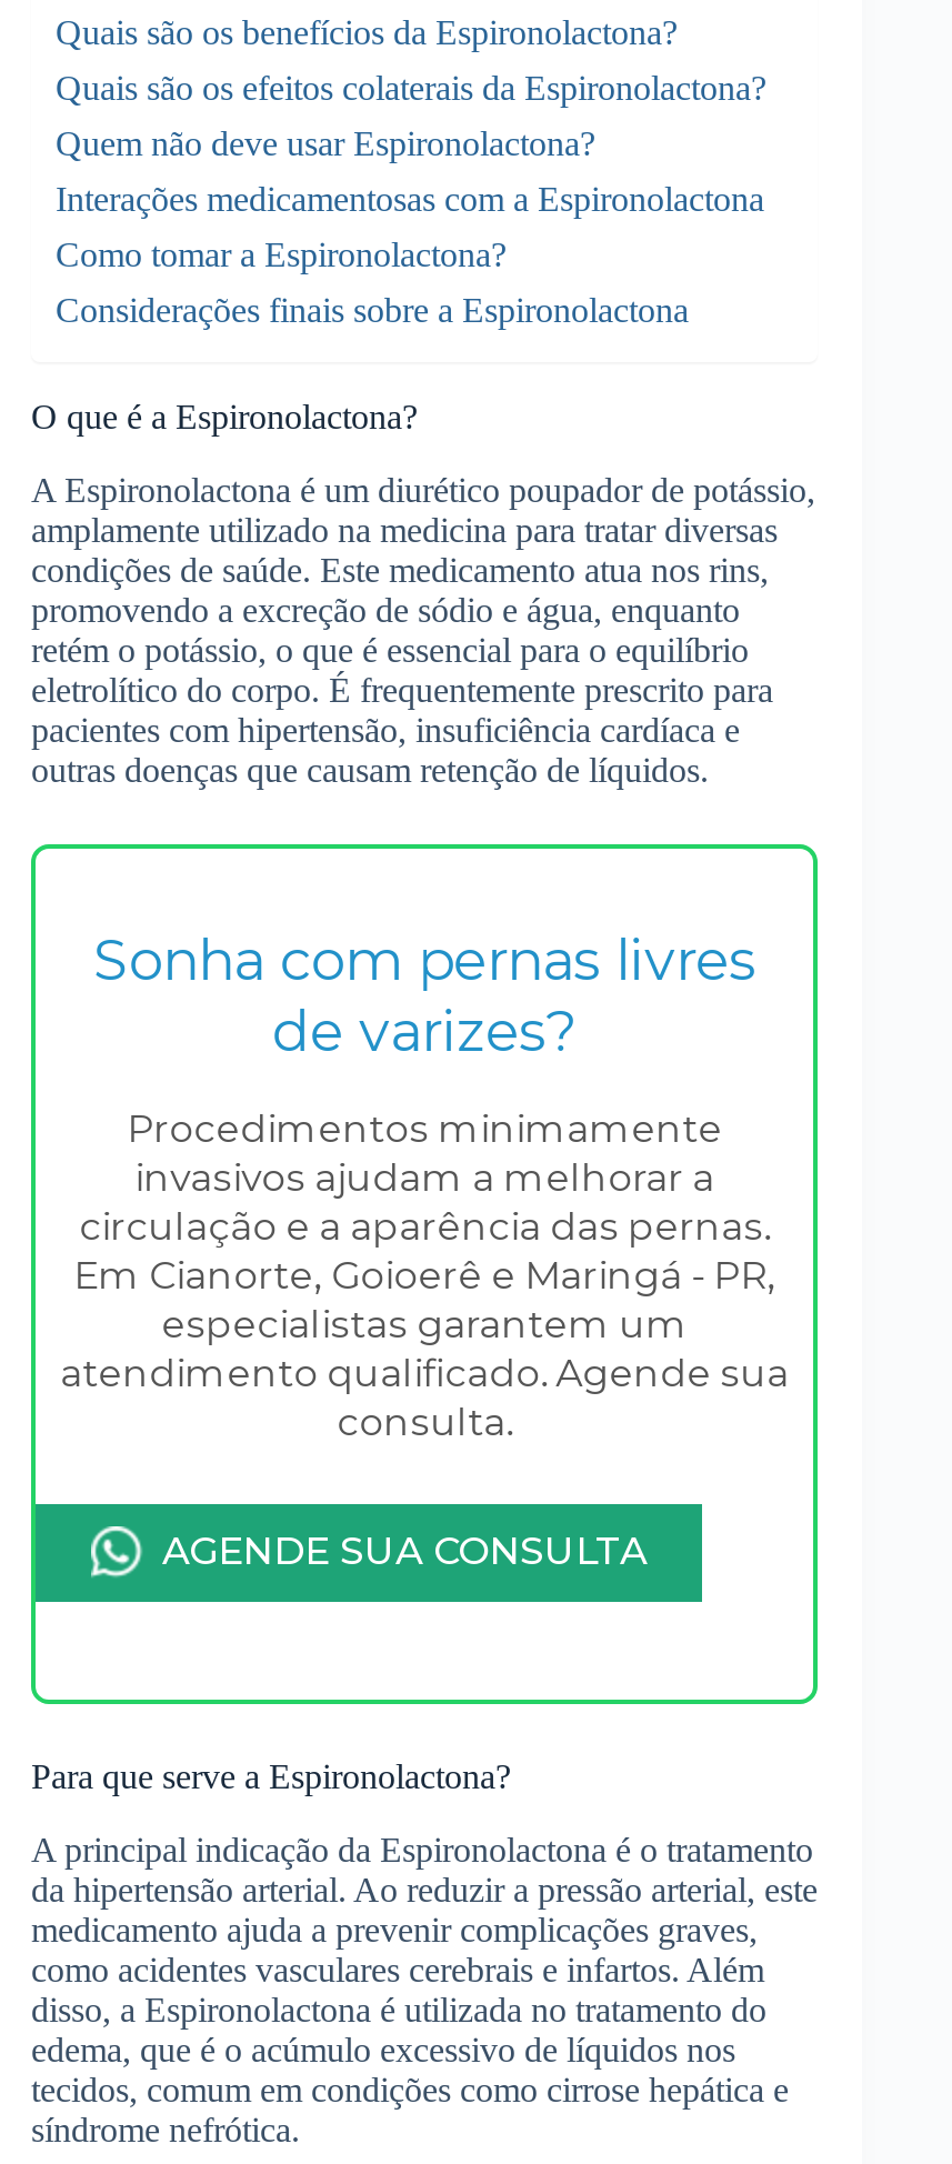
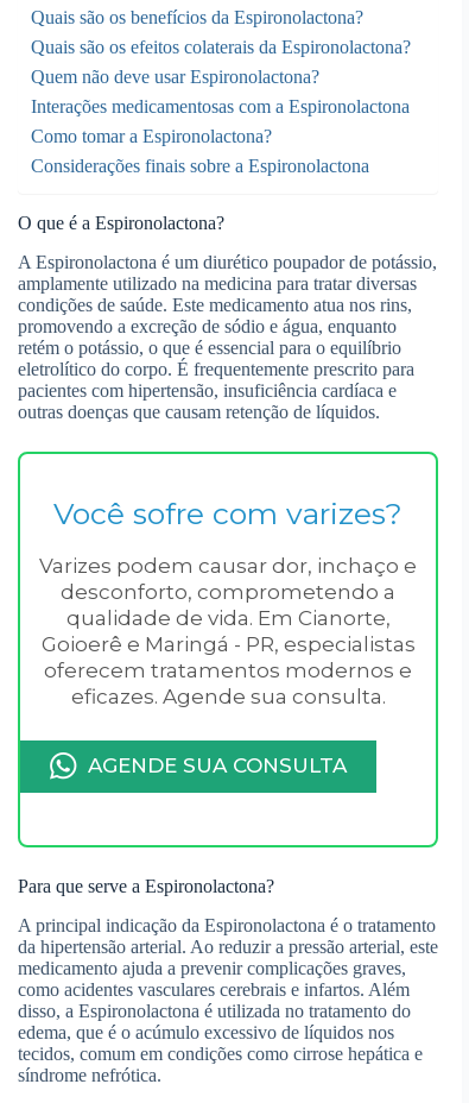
- Sonha com pernas livres
- de varizes?
+ Você sofre com varizes?

- Procedimentos minimamente
- invasivos ajudam a melhorar a
- circulação e a aparência das pernas.
- Em Cianorte, Goioerê e Maringá - PR,
- especialistas garantem um
- atendimento qualificado. Agende sua
- consulta.
+ Varizes podem causar dor, inchaço e
+ desconforto, comprometendo a
+ qualidade de vida. Em Cianorte,
+ Goioerê e Maringá - PR, especialistas
+ oferecem tratamentos modernos e
+ eficazes. Agende sua consulta.
